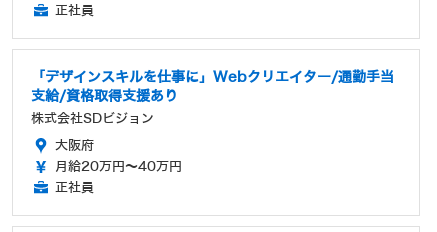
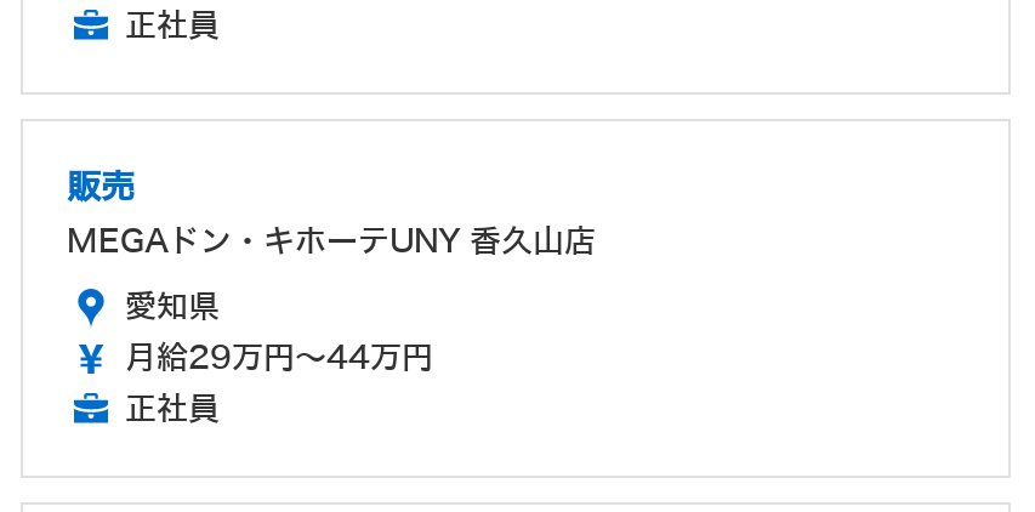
- 「デザインスキルを仕事に」Webクリエイター/通勤手当
- 支給/資格取得支援あり
+ 販売

- 株式会社SDビジョン
+ MEGAドン・キホーテUNY 香久山店

- 大阪府
- 月給20万円～40万円
+ 愛知県
+ 月給29万円～44万円
